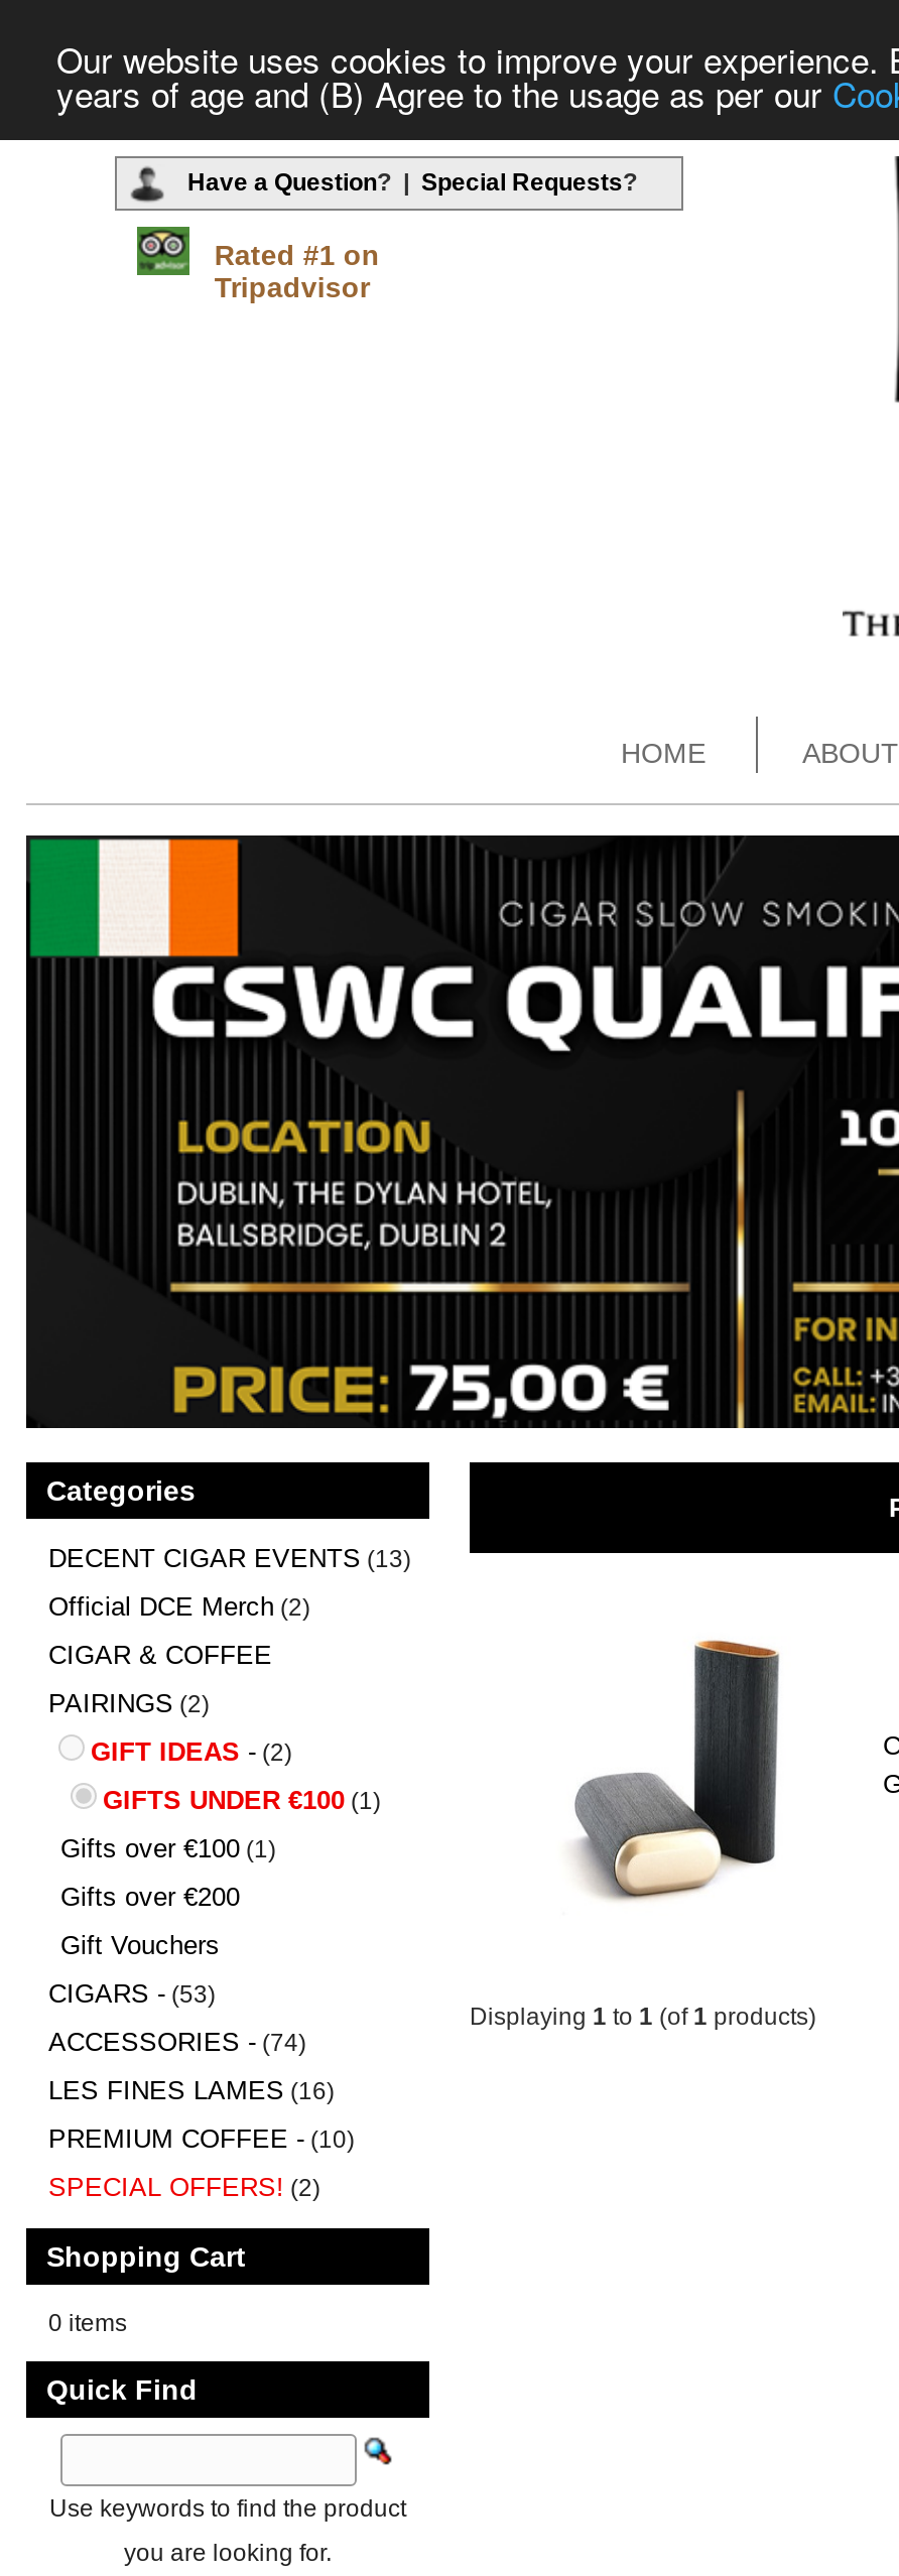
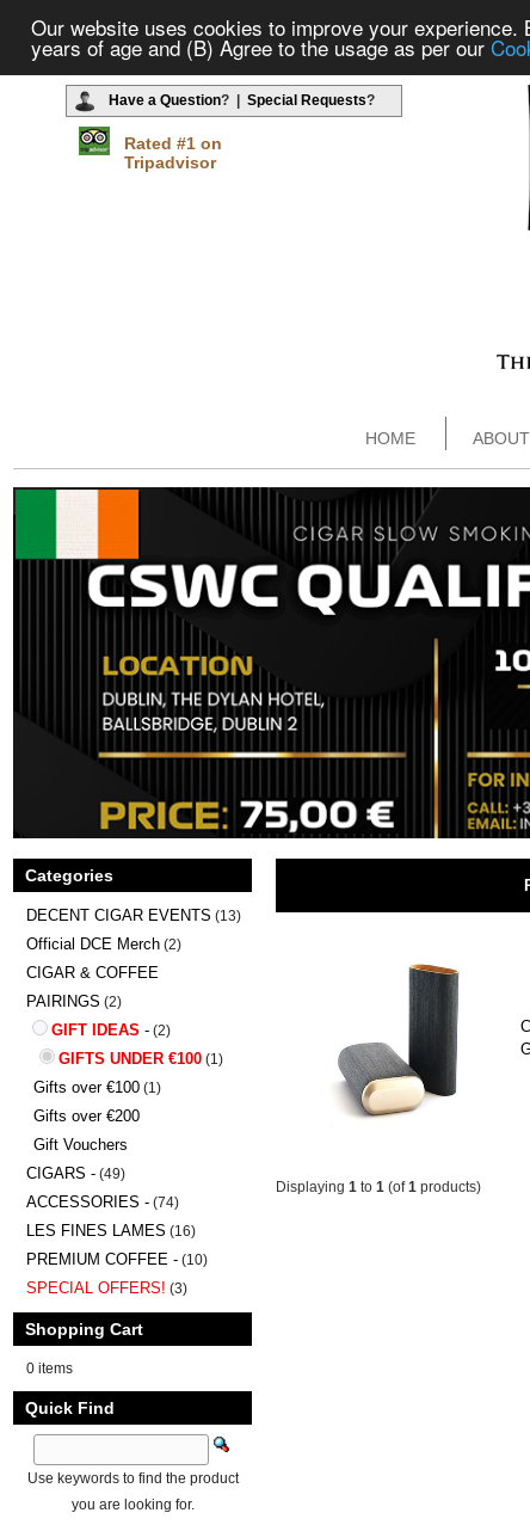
- CIGARS - (53)
+ CIGARS - (49)

- SPECIAL OFFERS! (2)
+ SPECIAL OFFERS! (3)
